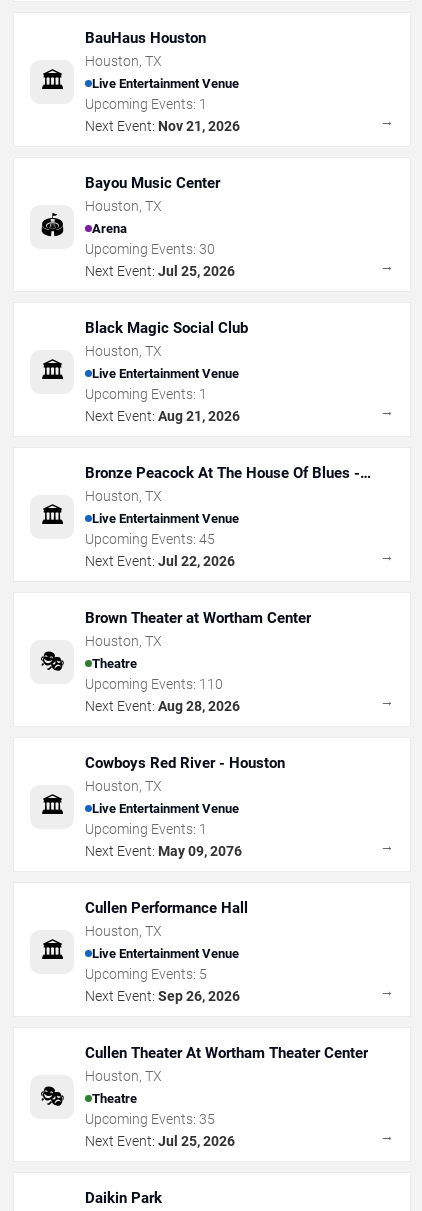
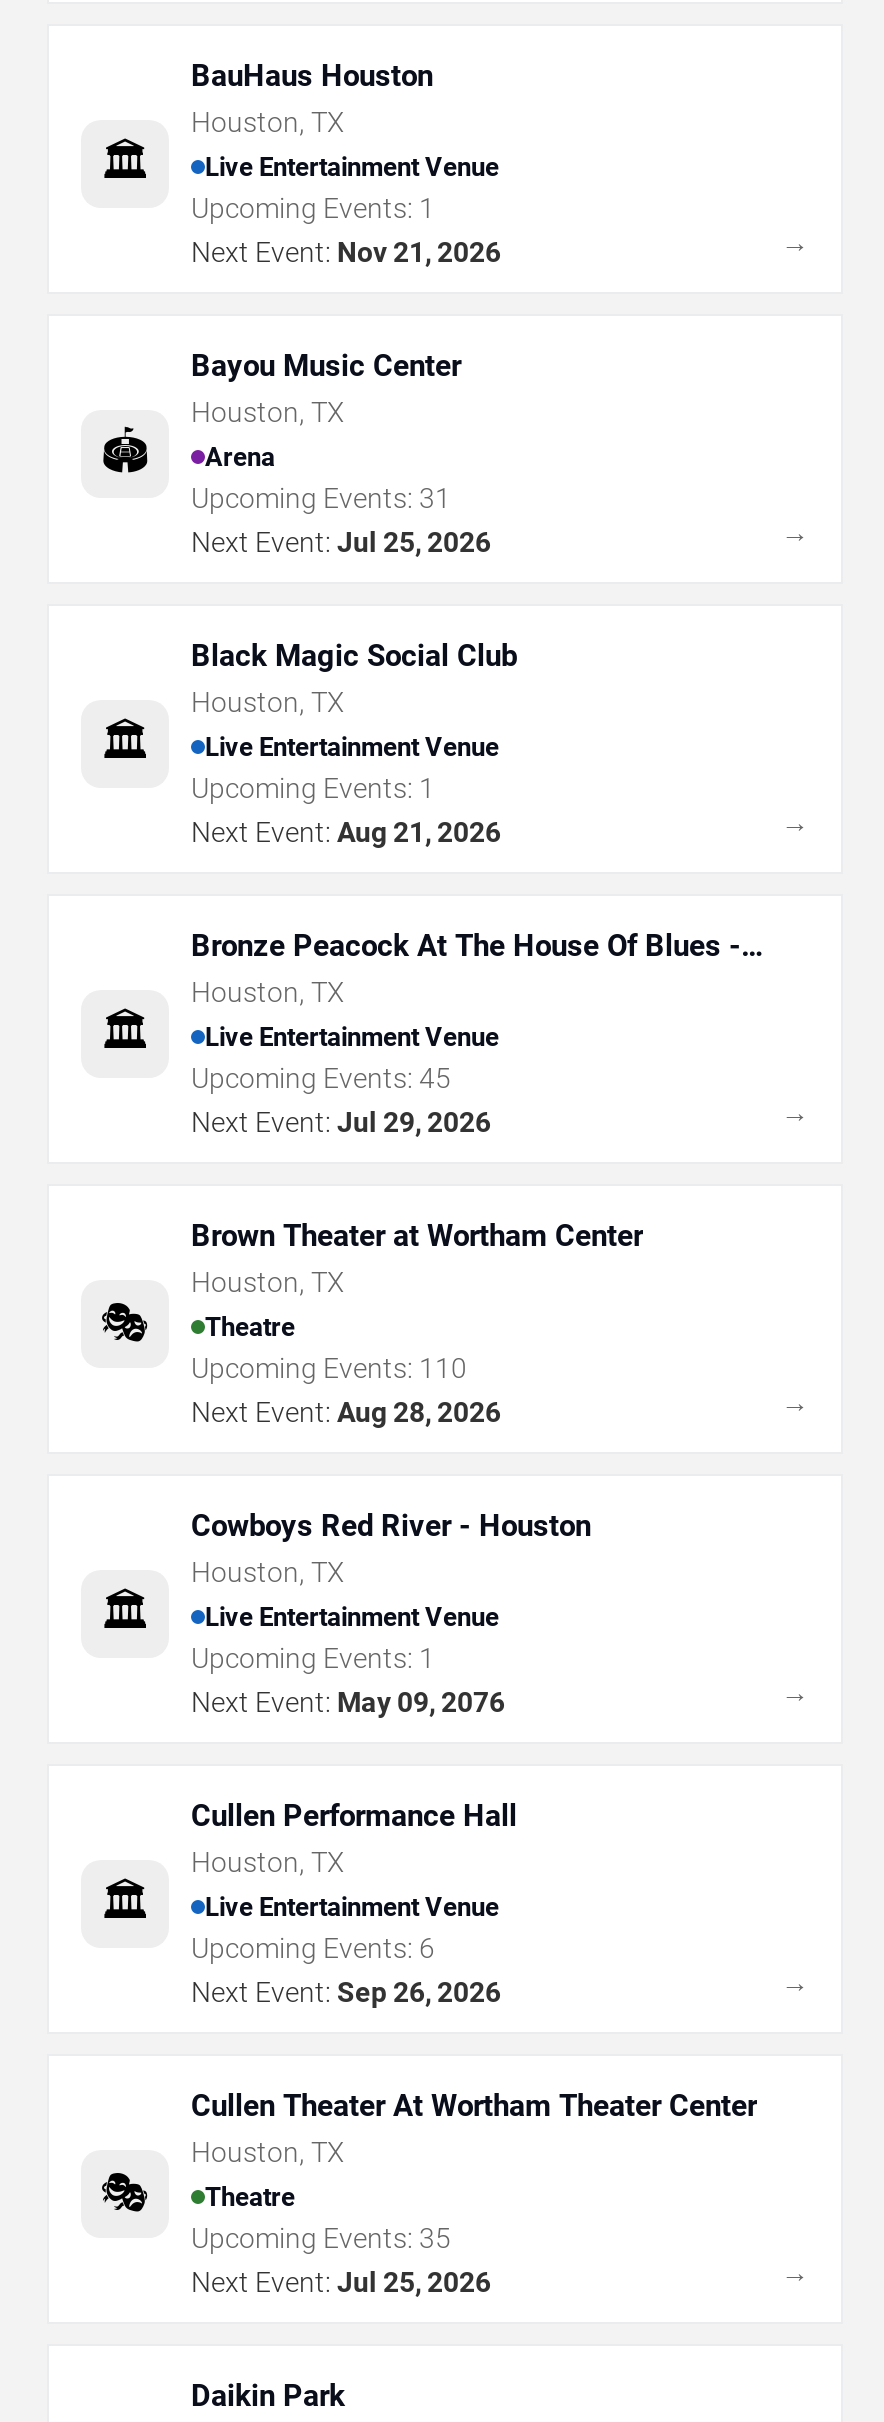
- Upcoming Events: 30
+ Upcoming Events: 31

- Next Event: Jul 22, 2026
+ Next Event: Jul 29, 2026

- Upcoming Events: 5
+ Upcoming Events: 6
